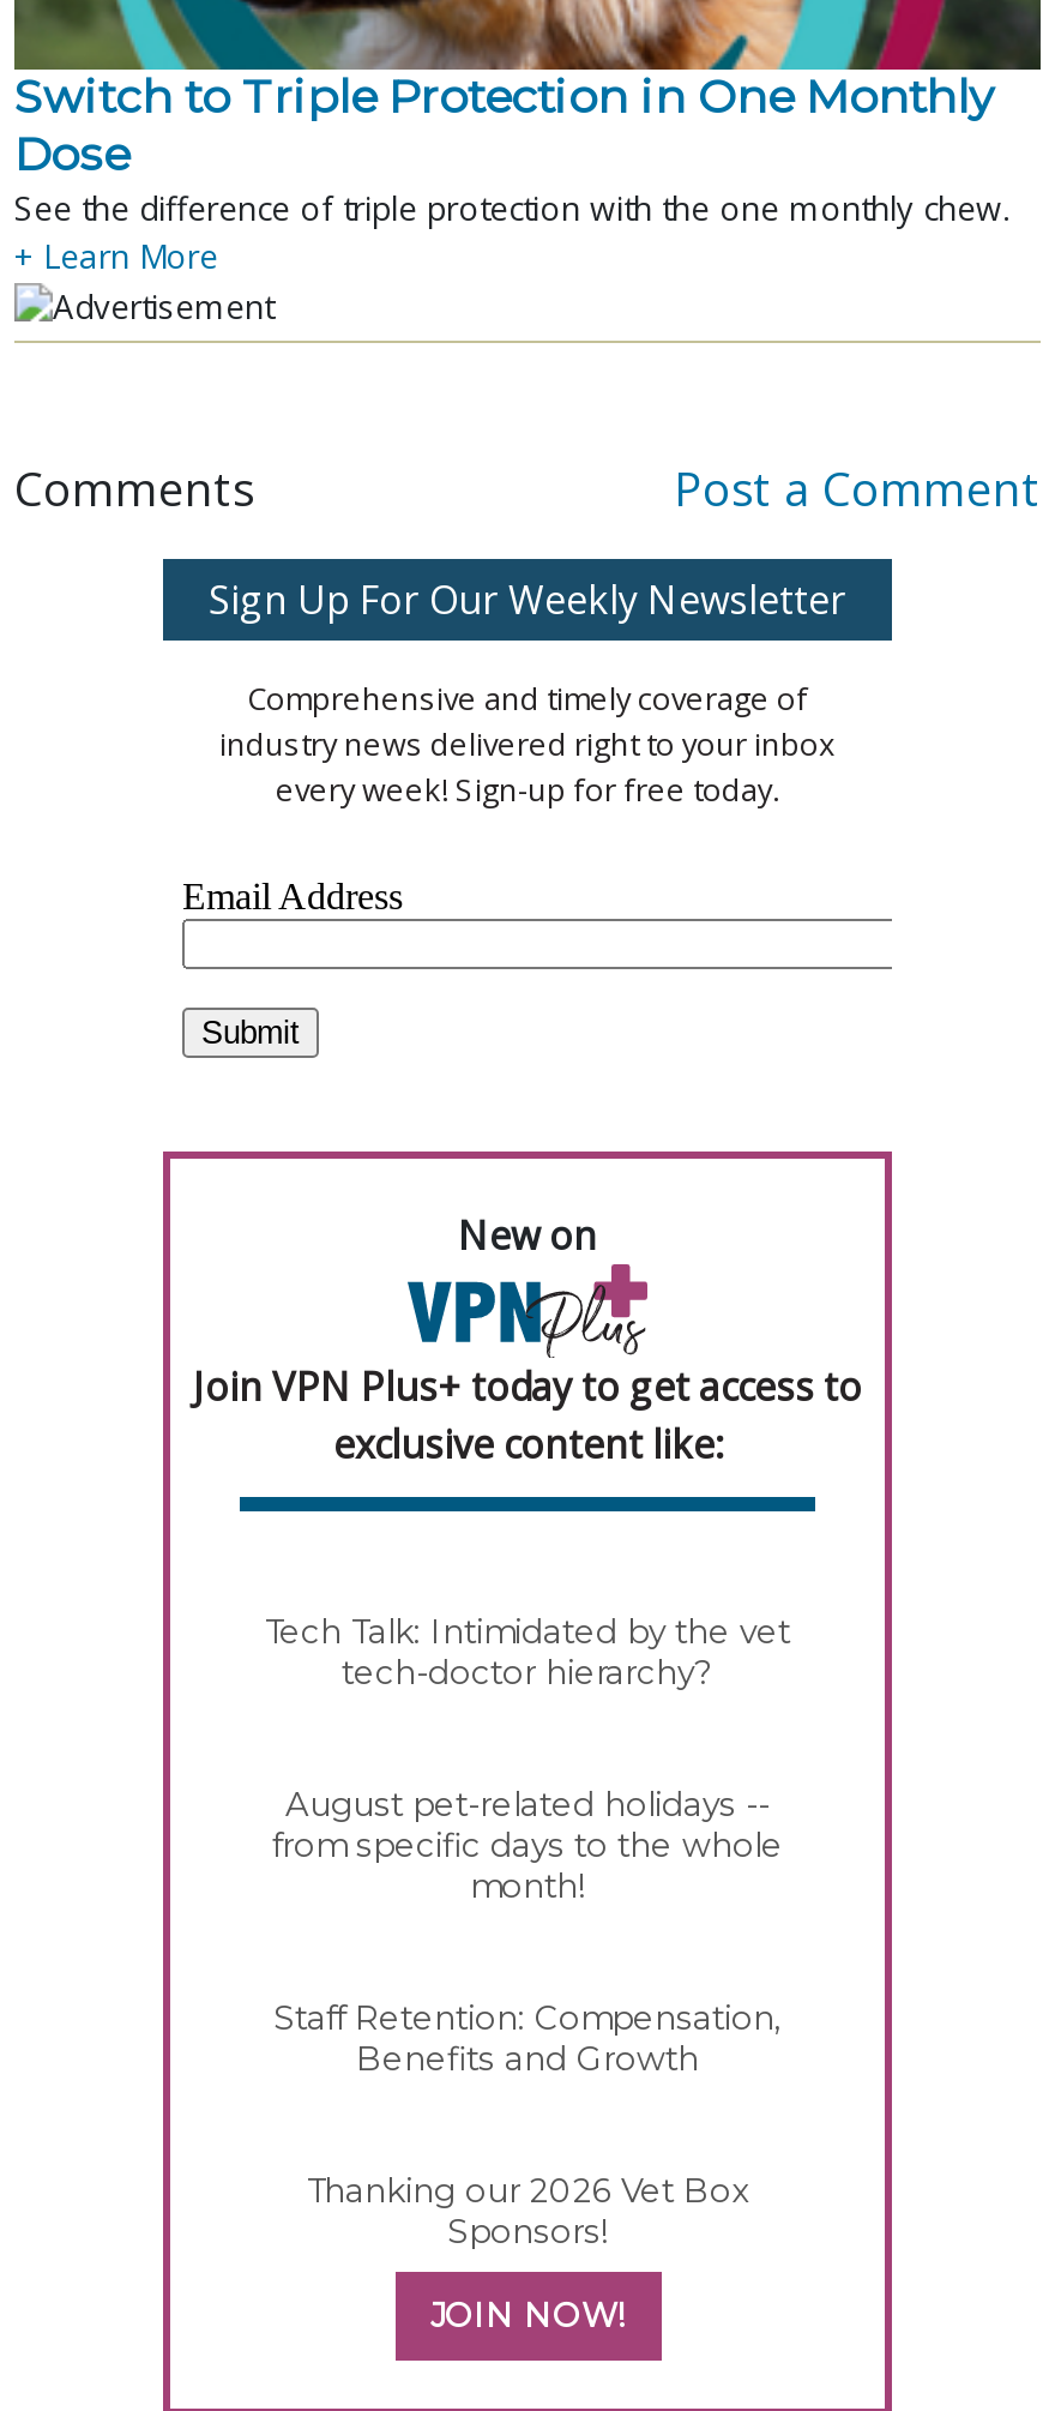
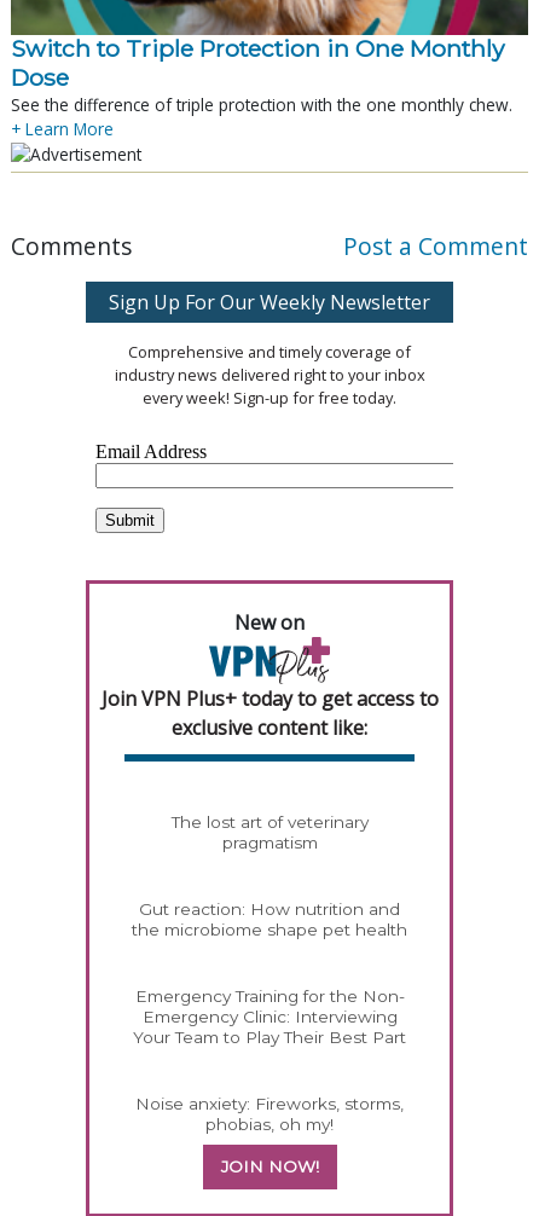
- Tech Talk: Intimidated by the vet
- tech-doctor hierarchy?
+ The lost art of veterinary
+ pragmatism

- August pet-related holidays --
- from specific days to the whole
- month!
+ Gut reaction: How nutrition and
+ the microbiome shape pet health

- Staff Retention: Compensation,
- Benefits and Growth
+ Emergency Training for the Non-
+ Emergency Clinic: Interviewing
+ Your Team to Play Their Best Part

- Thanking our 2026 Vet Box
- Sponsors!
+ Noise anxiety: Fireworks, storms,
+ phobias, oh my!
